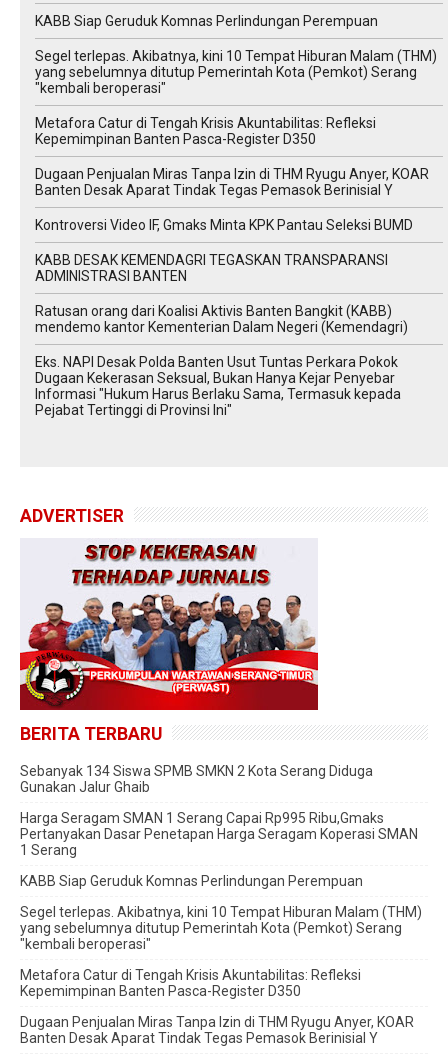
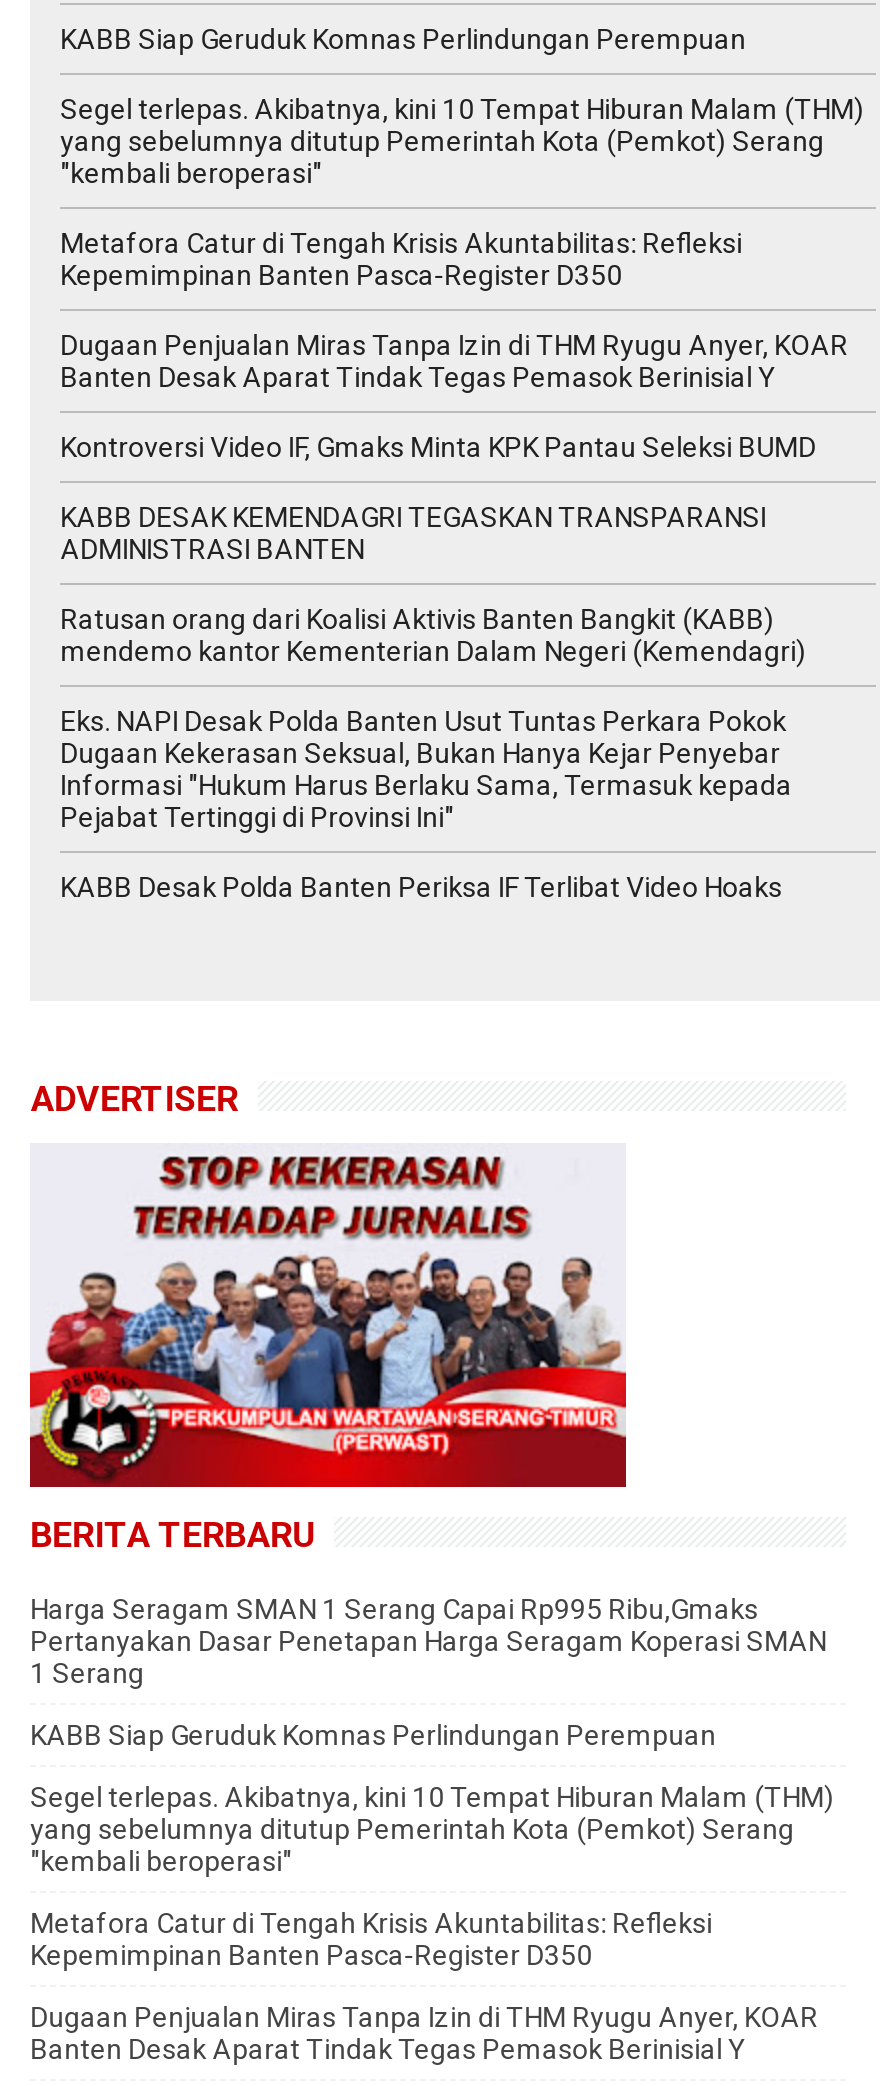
+ KABB Desak Polda Banten Periksa IF Terlibat Video Hoaks

moved down: [image] | ADVERTISER | BERITA TERBARU

- Sebanyak 134 Siswa SPMB SMKN 2 Kota Serang Diduga
- Gunakan Jalur Ghaib
